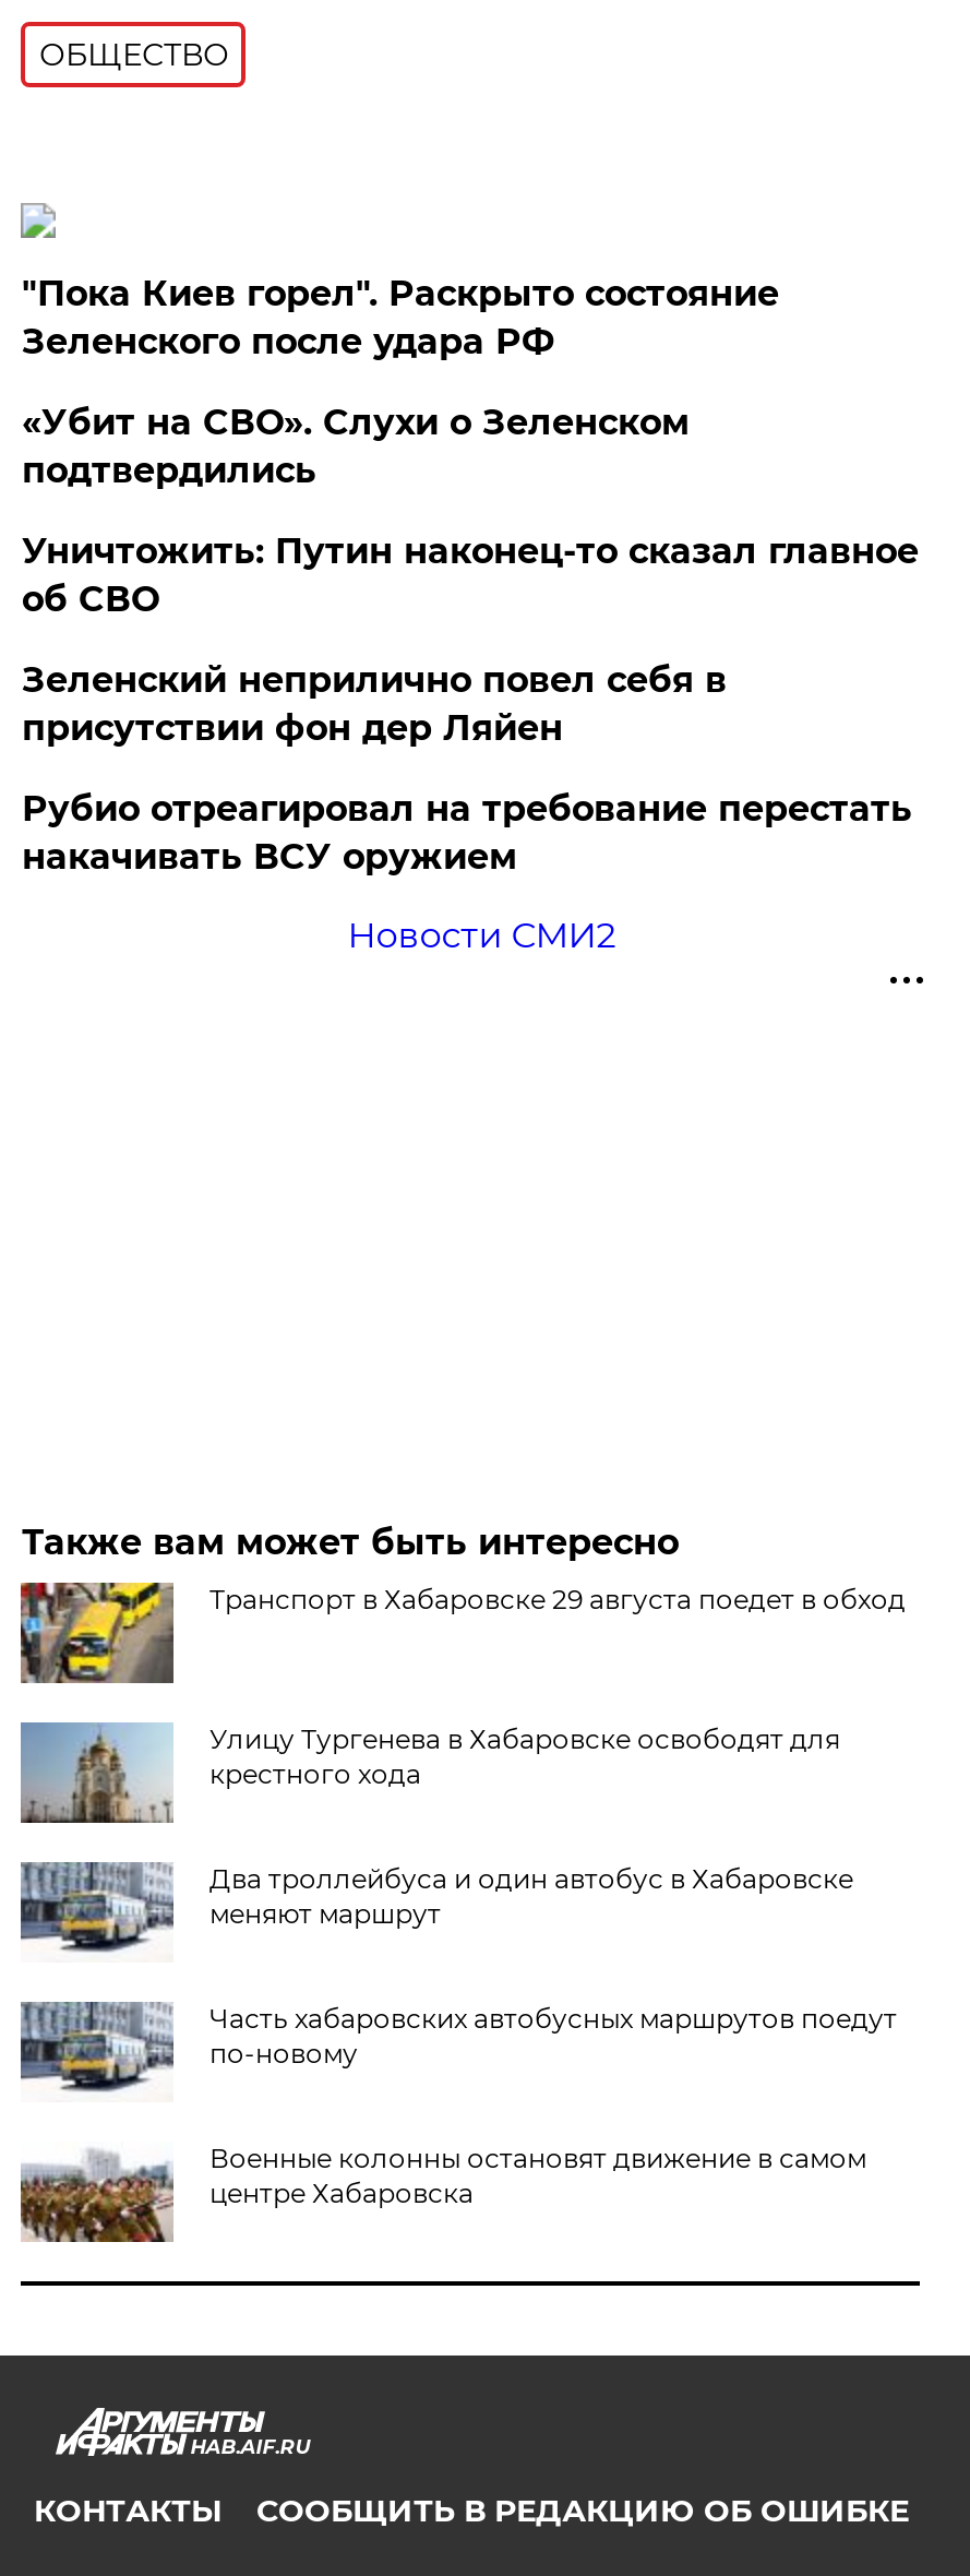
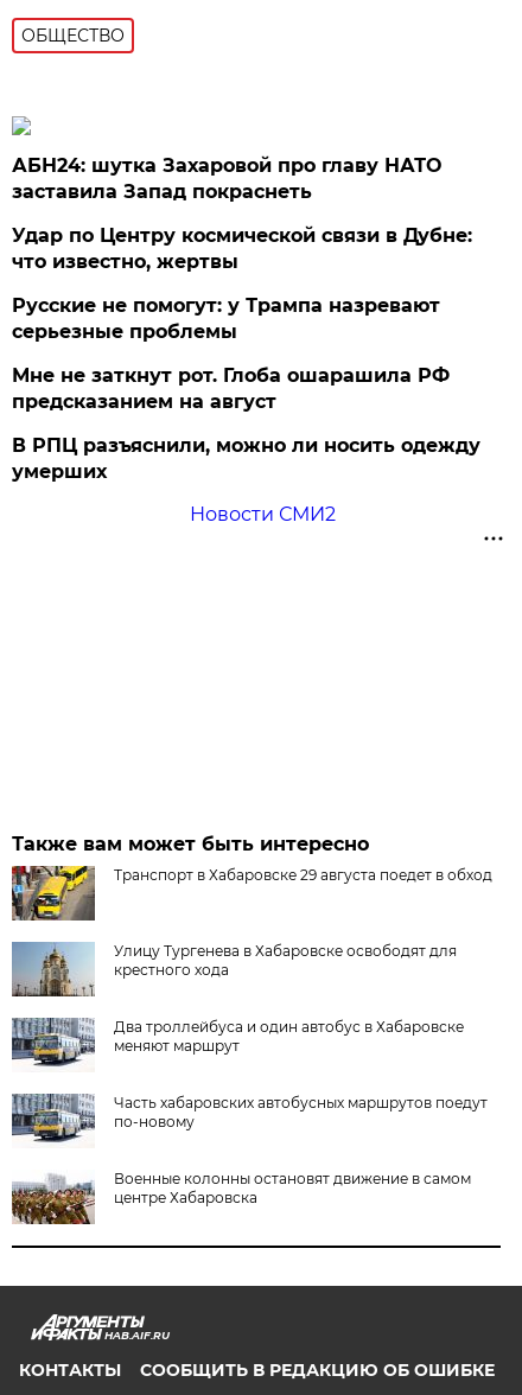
- "Пока Киев горел". Раскрыто состояние
- Зеленского после удара РФ
+ АБН24: шутка Захаровой про главу НАТО
+ заставила Запад покраснеть

- «Убит на СВО». Слухи о Зеленском
- подтвердились
+ Удар по Центру космической связи в Дубне:
+ что известно, жертвы

- Уничтожить: Путин наконец-то сказал главное
- об СВО
+ Русские не помогут: у Трампа назревают
+ серьезные проблемы

- Зеленский неприлично повел cебя в
- присутствии фон дер Ляйен
+ Мне не заткнут рот. Глоба ошарашила РФ
+ предсказанием на август

- Рубио отреагировал на требование перестать
- накачивать ВСУ оружием
+ В РПЦ разъяснили, можно ли носить одежду
+ умерших
